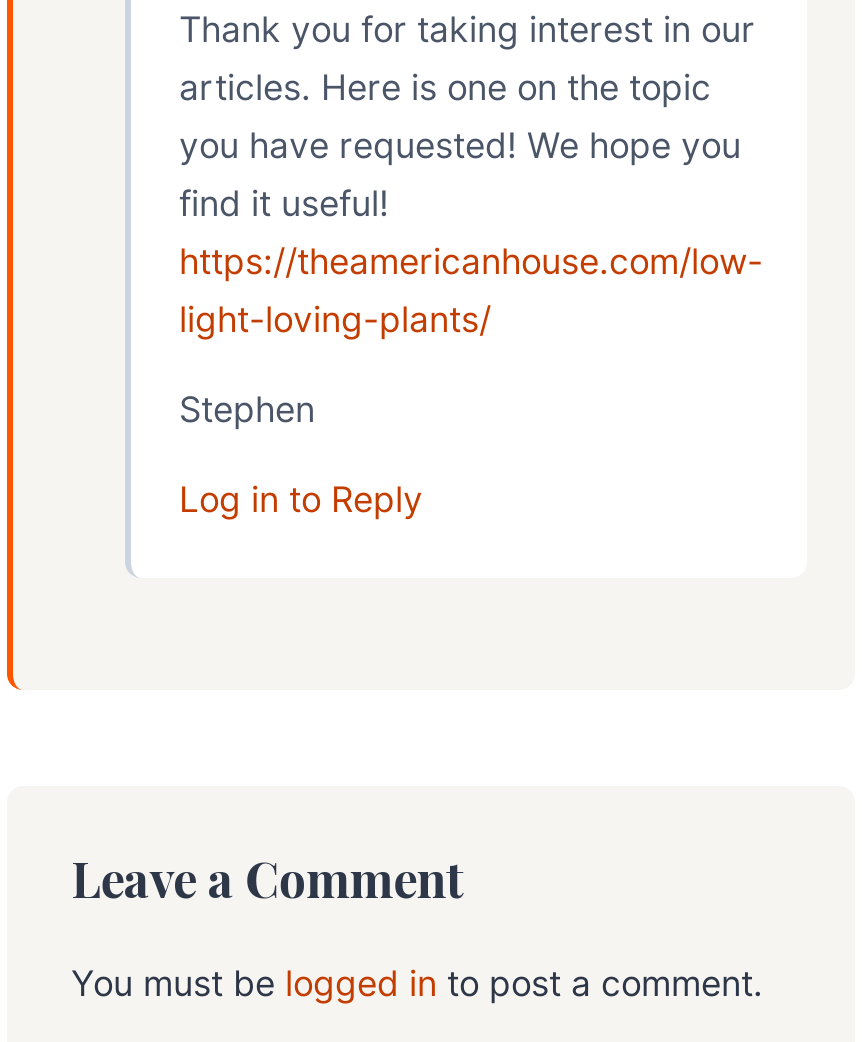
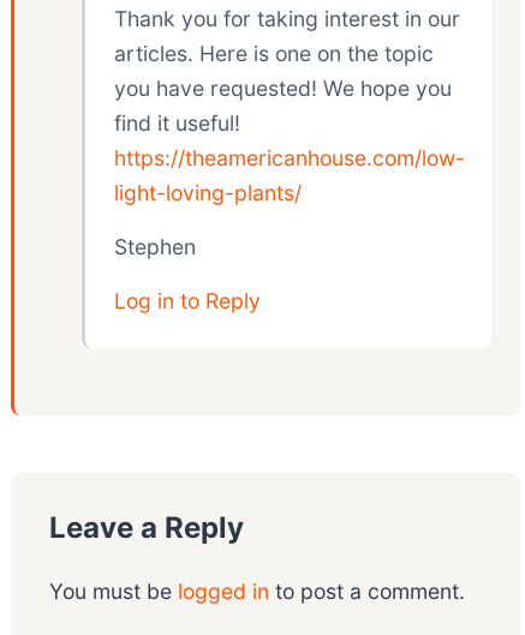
- Leave a Comment
+ Leave a Reply
